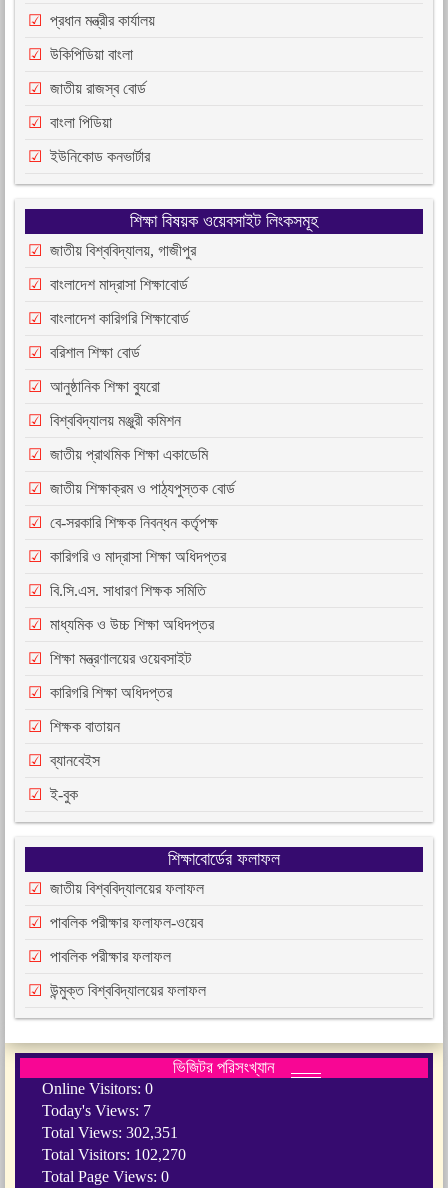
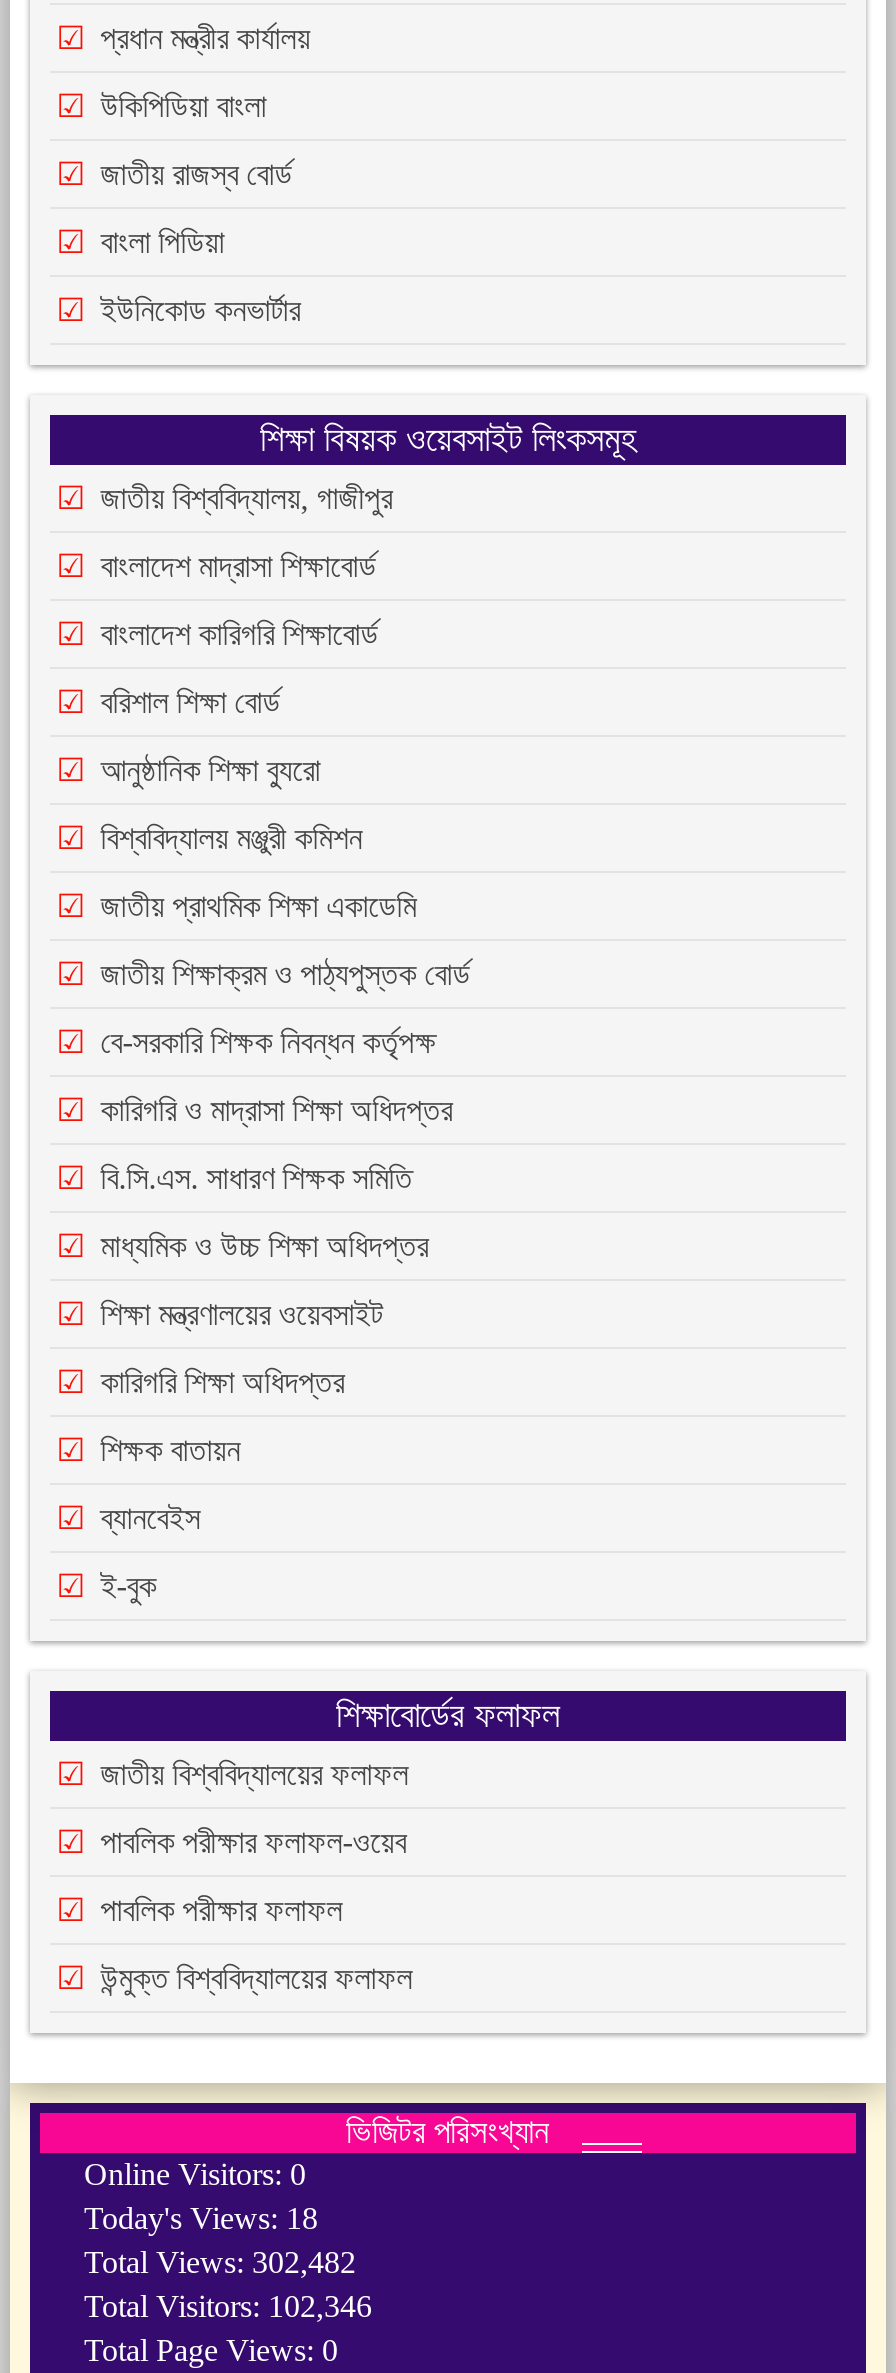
- Today's Views: 7
+ Today's Views: 18

- Total Views: 302,351
+ Total Views: 302,482

- Total Visitors: 102,270
+ Total Visitors: 102,346
